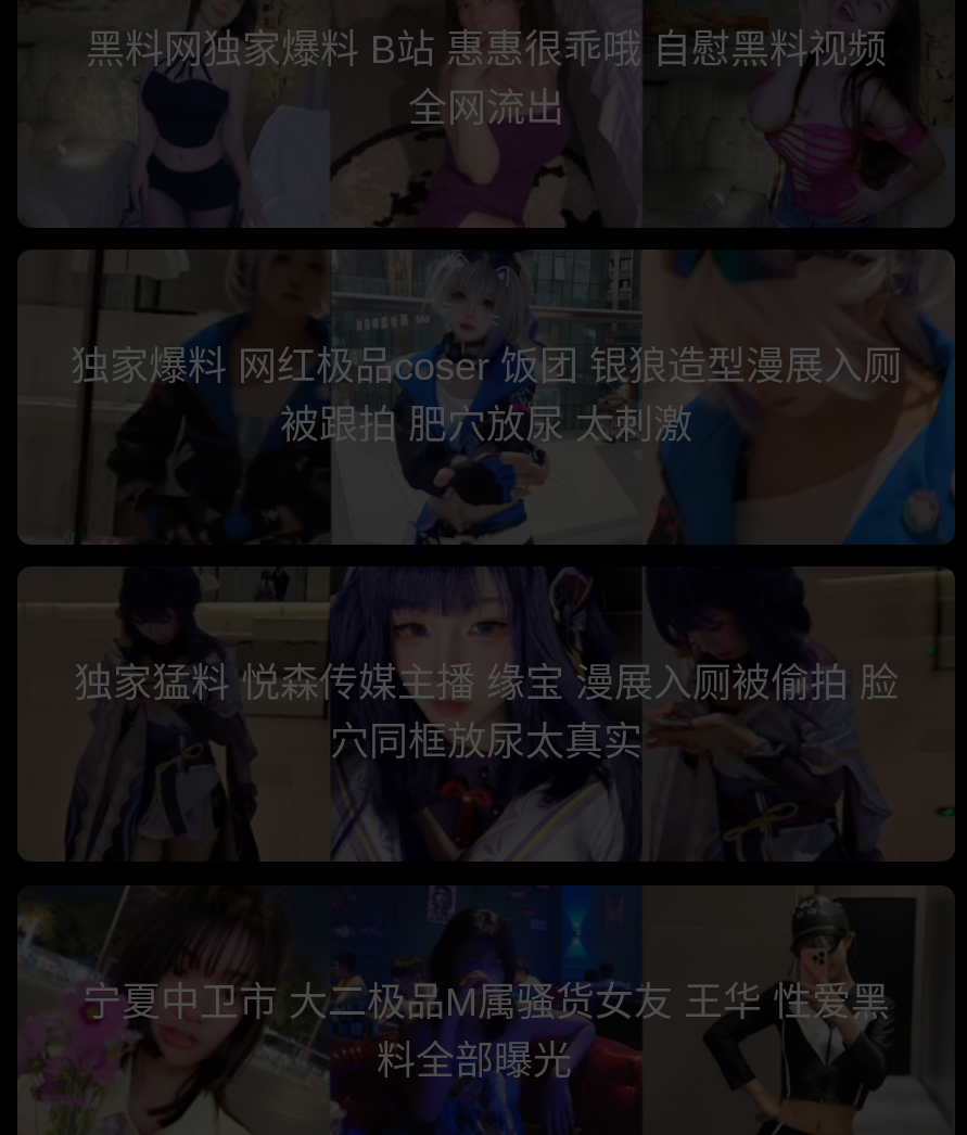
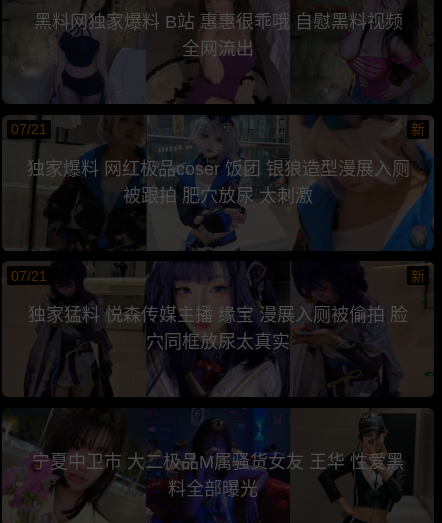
+ 07/21
+ 新

+ 07/21
+ 新
